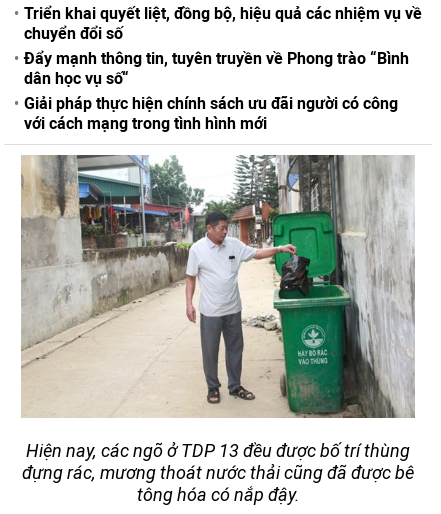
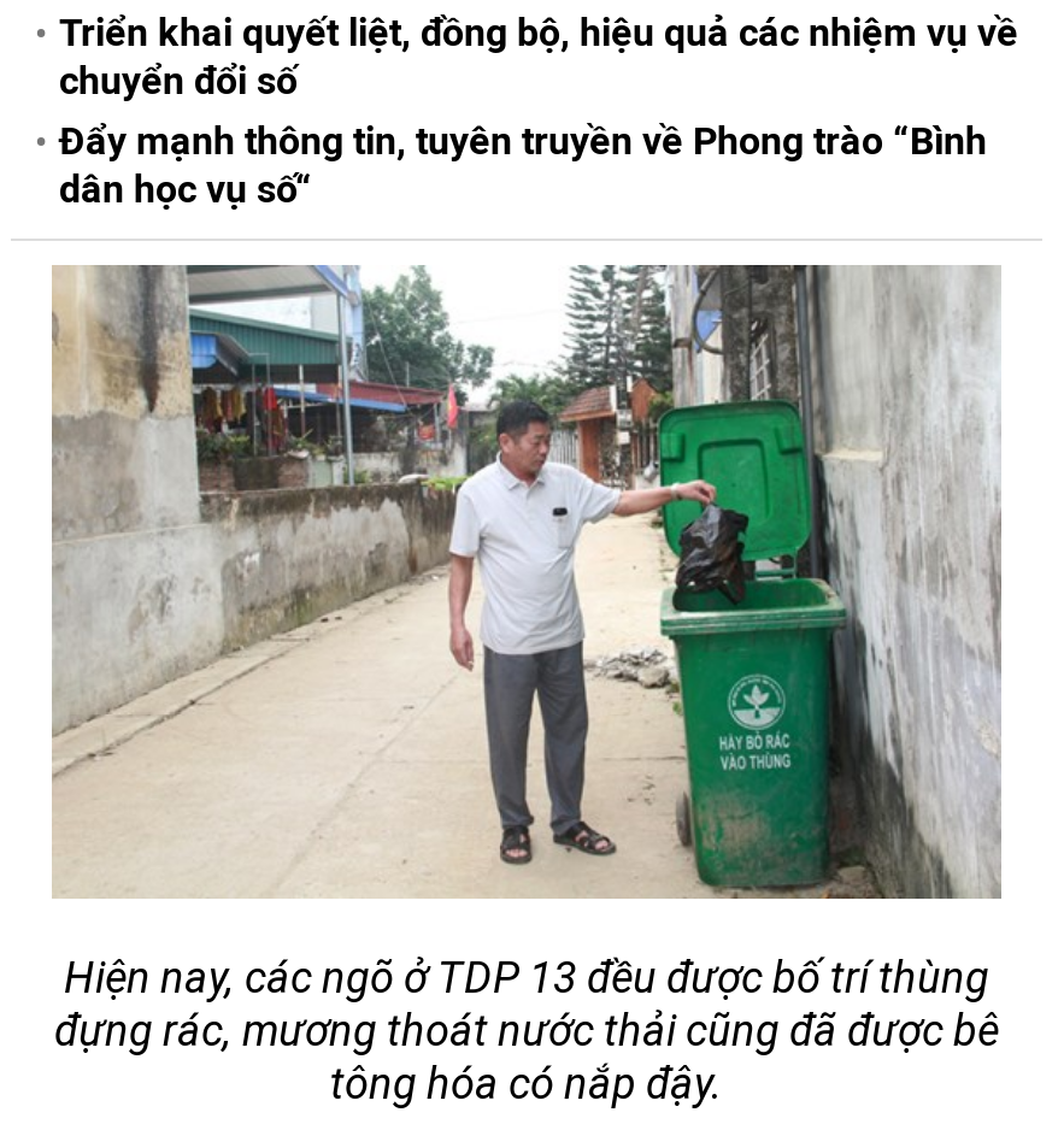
- Giải pháp thực hiện chính sách ưu đãi người có công
- với cách mạng trong tình hình mới
